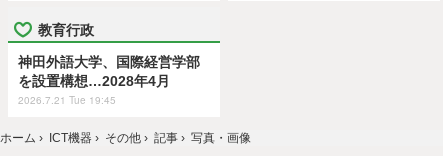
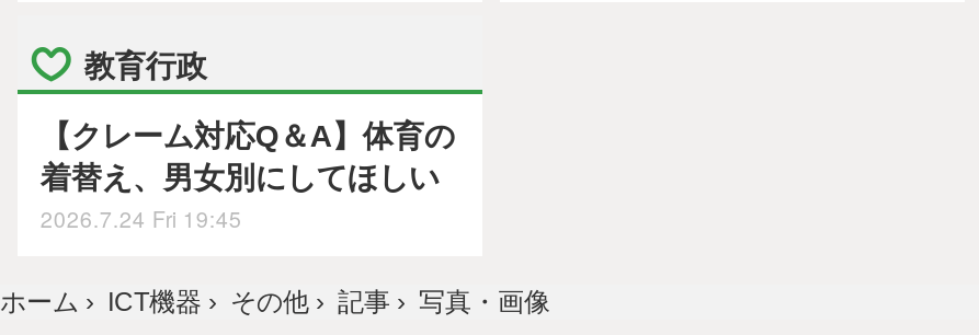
- 神田外語大学、国際経営学部
- を設置構想…2028年4月
- 2026.7.21 Tue 19:45
+ 【クレーム対応Q＆A】体育の
+ 着替え、男女別にしてほしい
+ 2026.7.24 Fri 19:45
